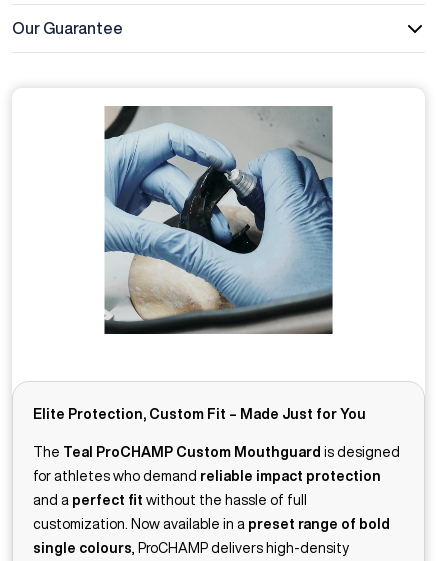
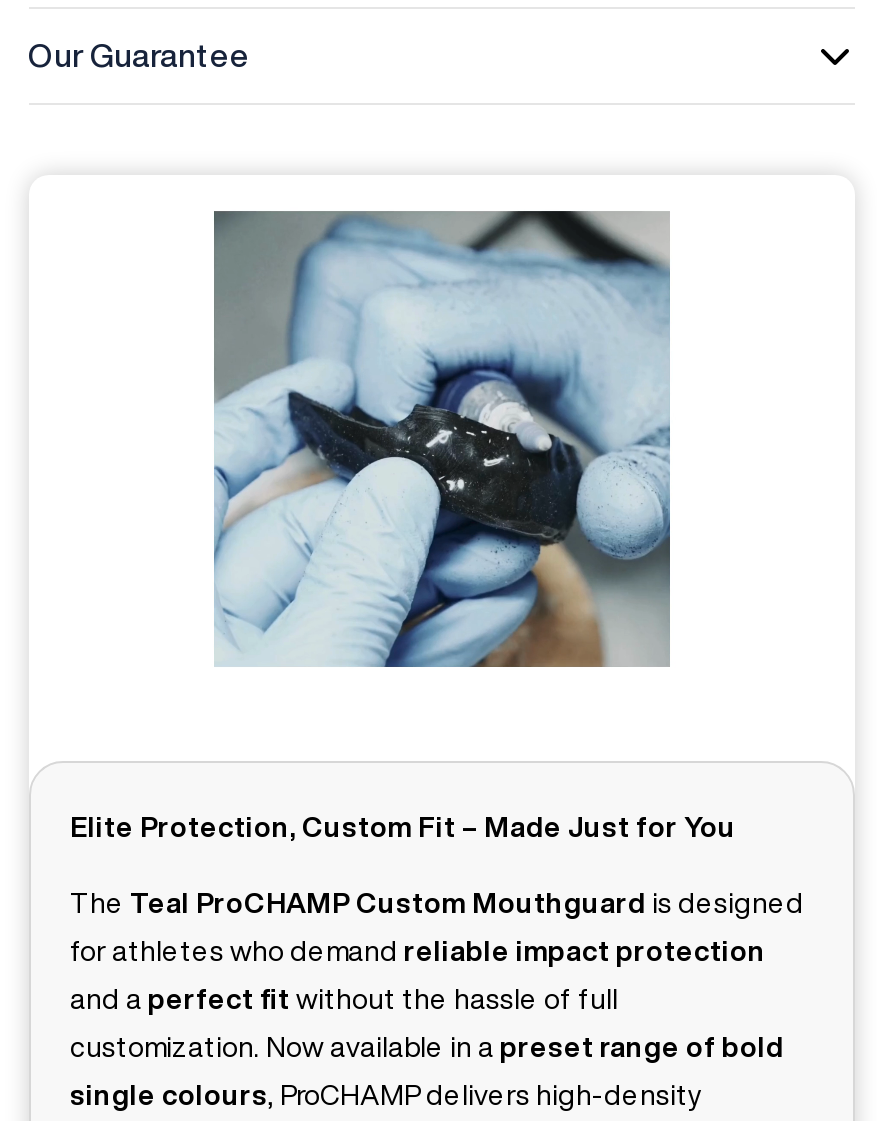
- [image]
+ [image]
